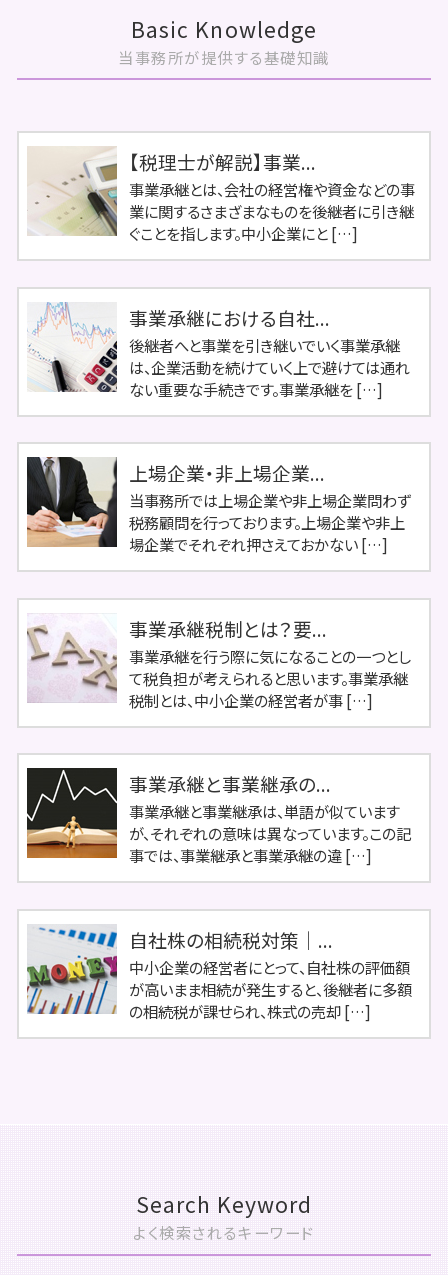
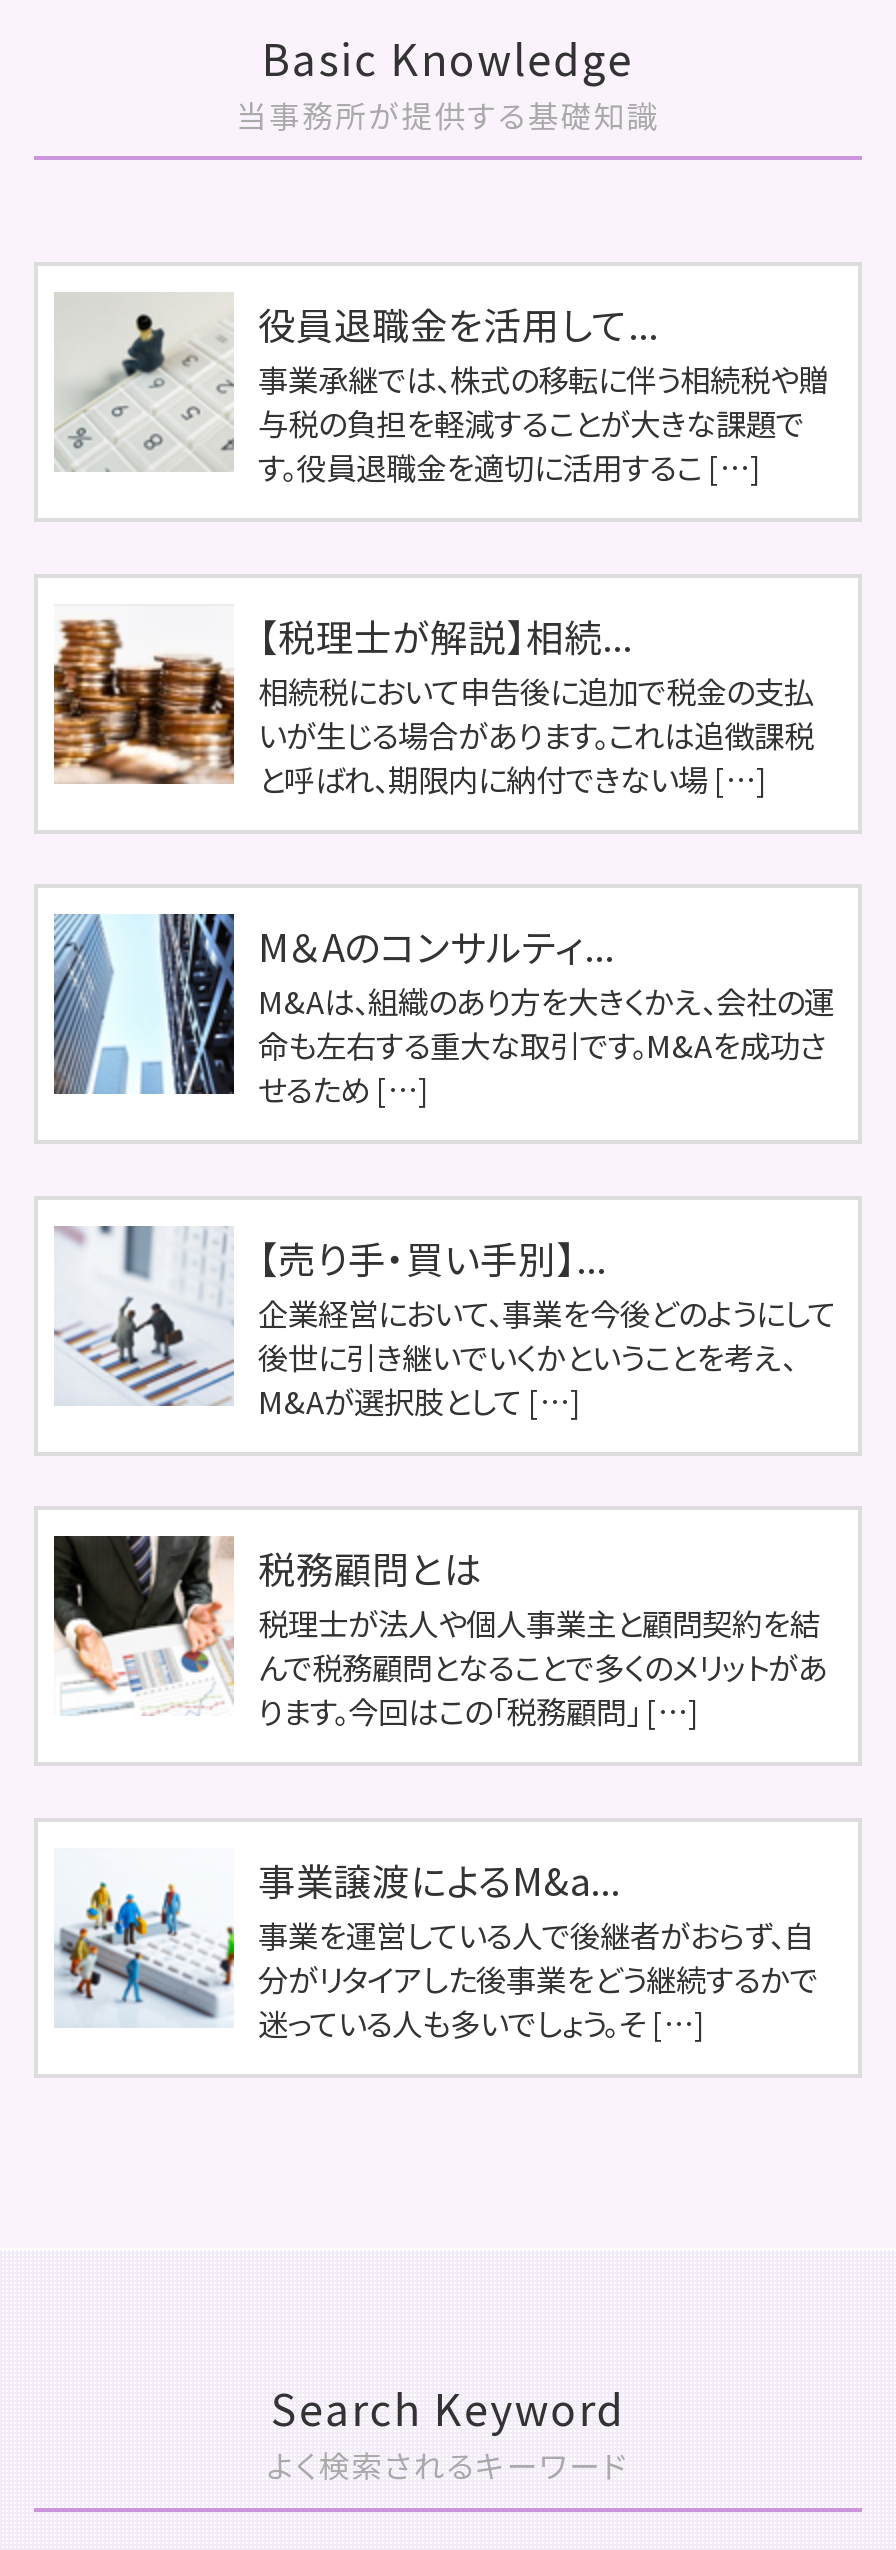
- [image]
- 【税理士が解説】事業...
- 事業承継とは、会社の経営権や資金などの事
- 業に関するさまざまなものを後継者に引き継
- ぐことを指します。中小企業にと […]
+ [image]
+ 役員退職金を活用して...
+ 事業承継では、株式の移転に伴う相続税や贈
+ 与税の負担を軽減することが大きな課題で
+ す。役員退職金を適切に活用するこ […]

- [image]
- 事業承継における自社...
- 後継者へと事業を引き継いでいく事業承継
- は、企業活動を続けていく上で避けては通れ
- ない重要な手続きです。事業承継を […]
+ [image]
+ 【税理士が解説】相続...
+ 相続税において申告後に追加で税金の支払
+ いが生じる場合があります。これは追徴課税
+ と呼ばれ、期限内に納付できない場 […]

- [image]
- 上場企業・非上場企業...
- 当事務所では上場企業や非上場企業問わず
- 税務顧問を行っております。上場企業や非上
- 場企業でそれぞれ押さえておかない […]
+ [image]
+ M＆Aのコンサルティ...
+ M&Aは、組織のあり方を大きくかえ、会社の運
+ 命も左右する重大な取引です。M&Aを成功さ
+ せるため […]

- [image]
- 事業承継税制とは？要...
- 事業承継を行う際に気になることの一つとし
- て税負担が考えられると思います。事業承継
- 税制とは、中小企業の経営者が事 […]
+ [image]
+ 【売り手・買い手別】...
+ 企業経営において、事業を今後どのようにして
+ 後世に引き継いでいくかということを考え、
+ M&Aが選択肢として […]

- [image]
- 事業承継と事業継承の...
- 事業承継と事業継承は、単語が似ています
- が、それぞれの意味は異なっています。この記
- 事では、事業継承と事業承継の違 […]
+ [image]
+ 税務顧問とは
+ 税理士が法人や個人事業主と顧問契約を結
+ んで税務顧問となることで多くのメリットがあ
+ ります。今回はこの「税務顧問」 […]

- [image]
- 自社株の相続税対策｜...
- 中小企業の経営者にとって、自社株の評価額
- が高いまま相続が発生すると、後継者に多額
- の相続税が課せられ、株式の売却 […]
+ [image]
+ 事業譲渡によるM&a...
+ 事業を運営している人で後継者がおらず、自
+ 分がリタイアした後事業をどう継続するかで
+ 迷っている人も多いでしょう。そ […]
